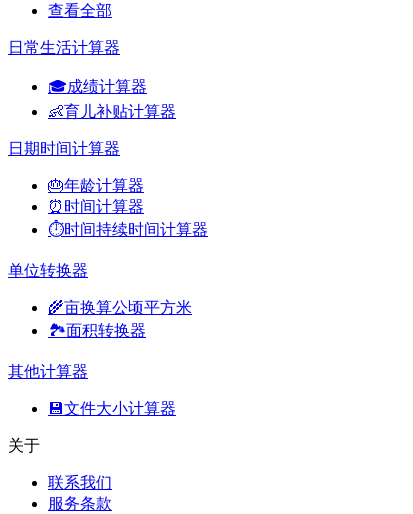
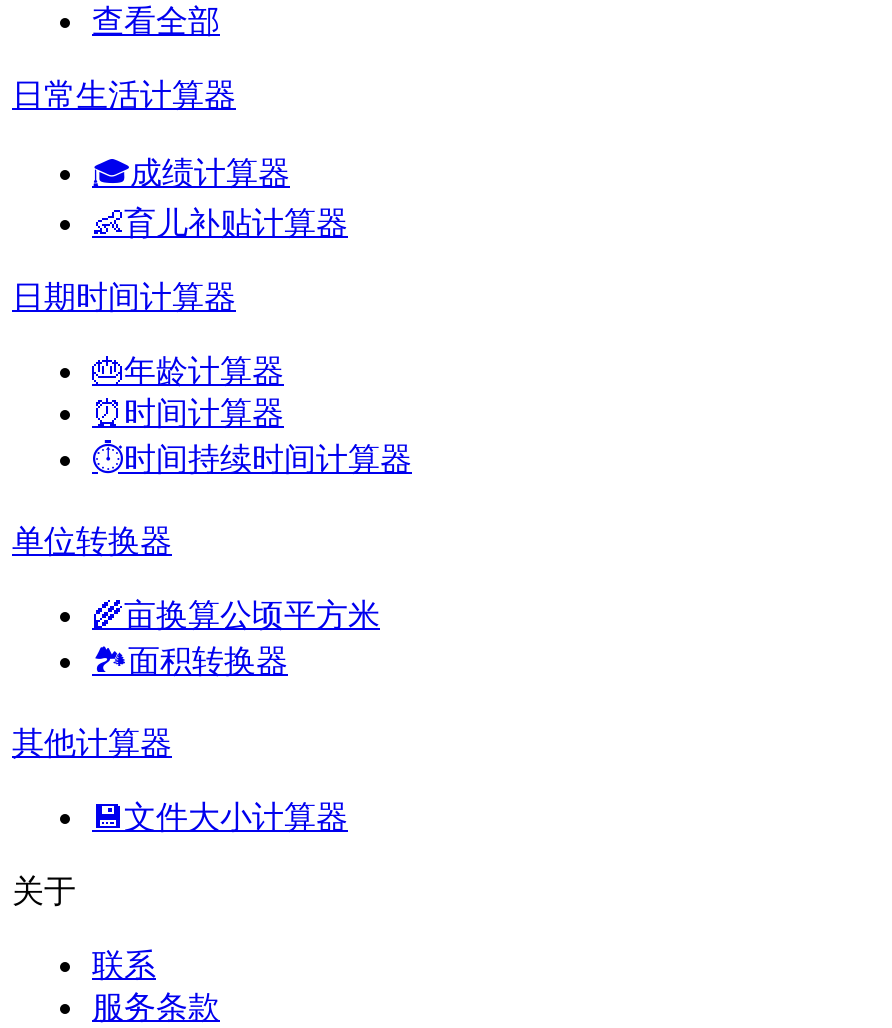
- 联系我们
+ 联系
